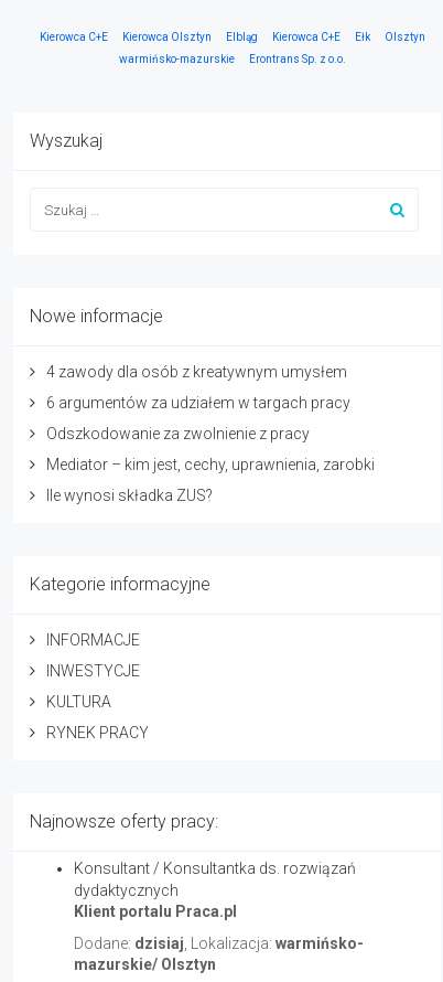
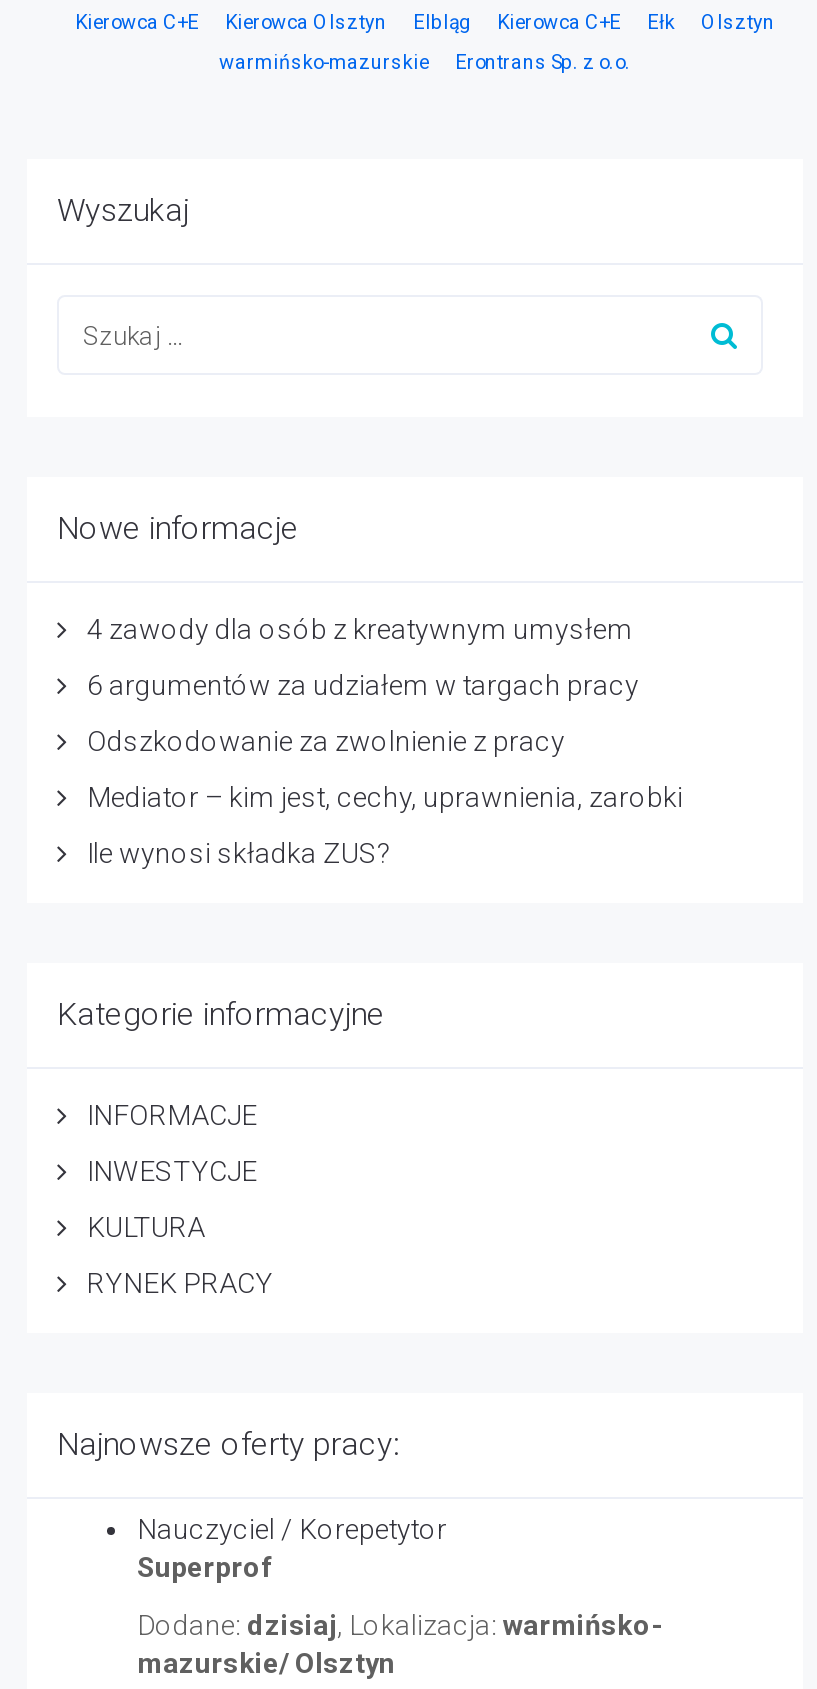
- Konsultant / Konsultantka ds. rozwiązań
- dydaktycznych
- Klient portalu Praca.pl
+ Nauczyciel / Korepetytor
+ Superprof
